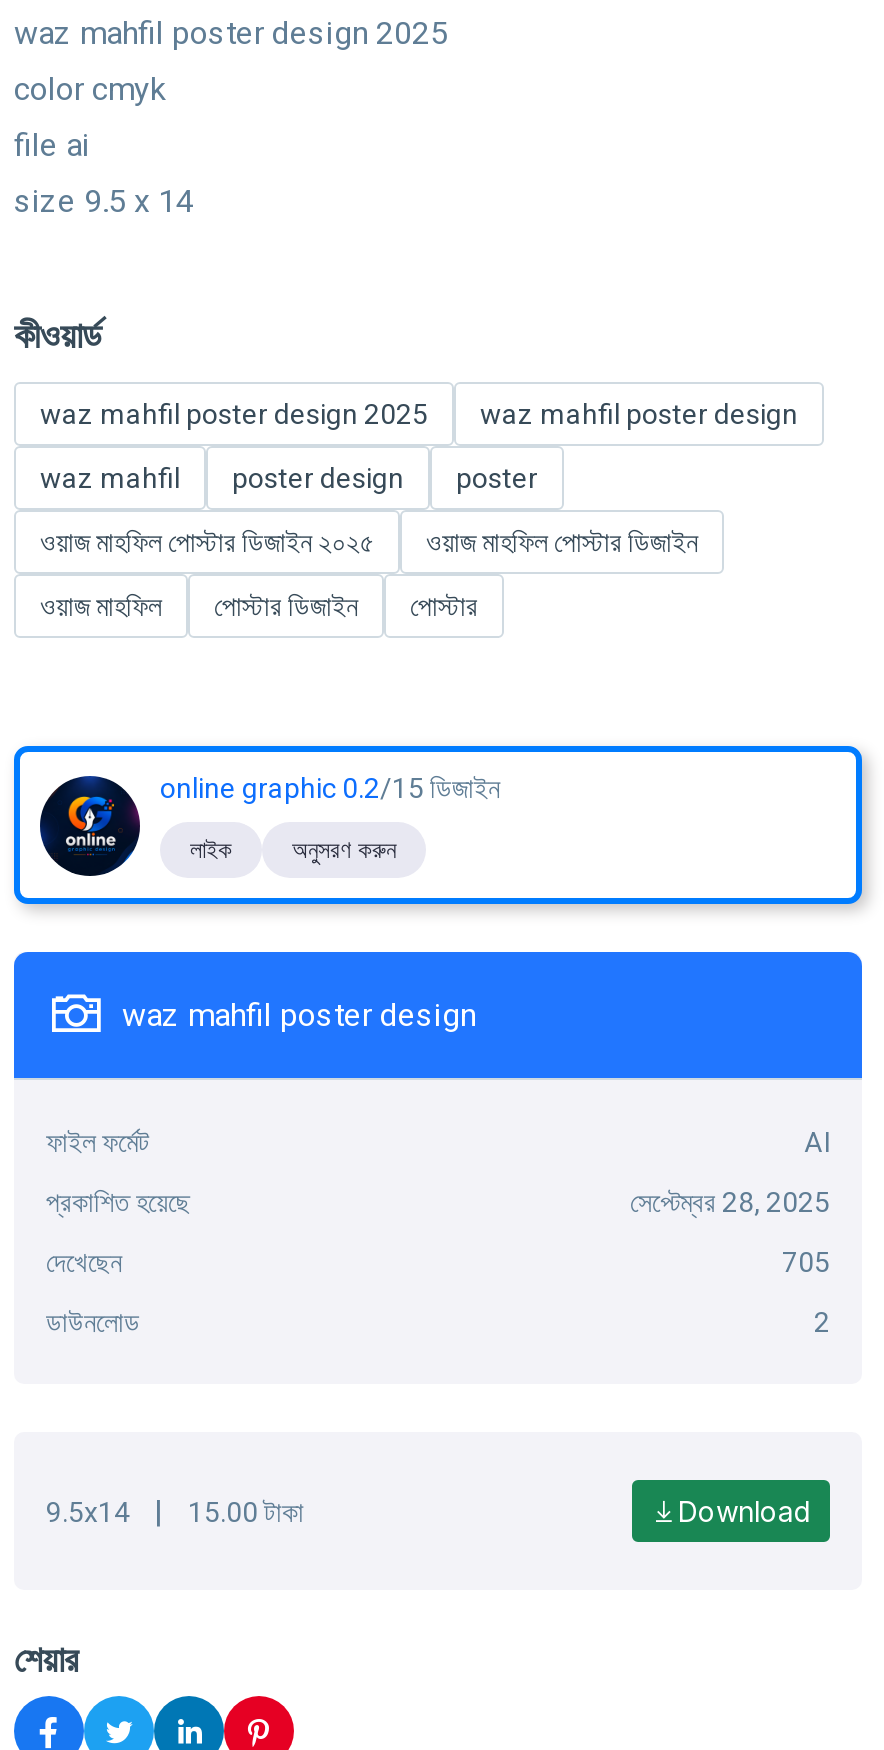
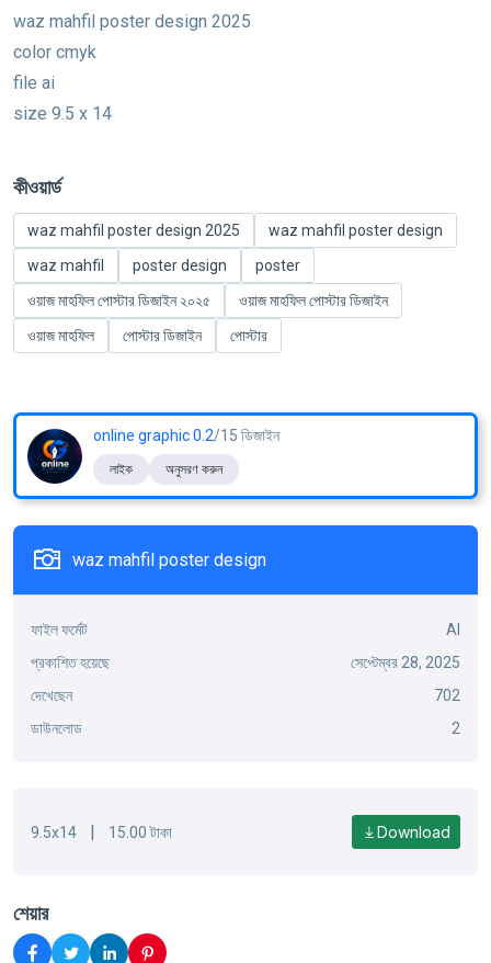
- 705
+ 702
